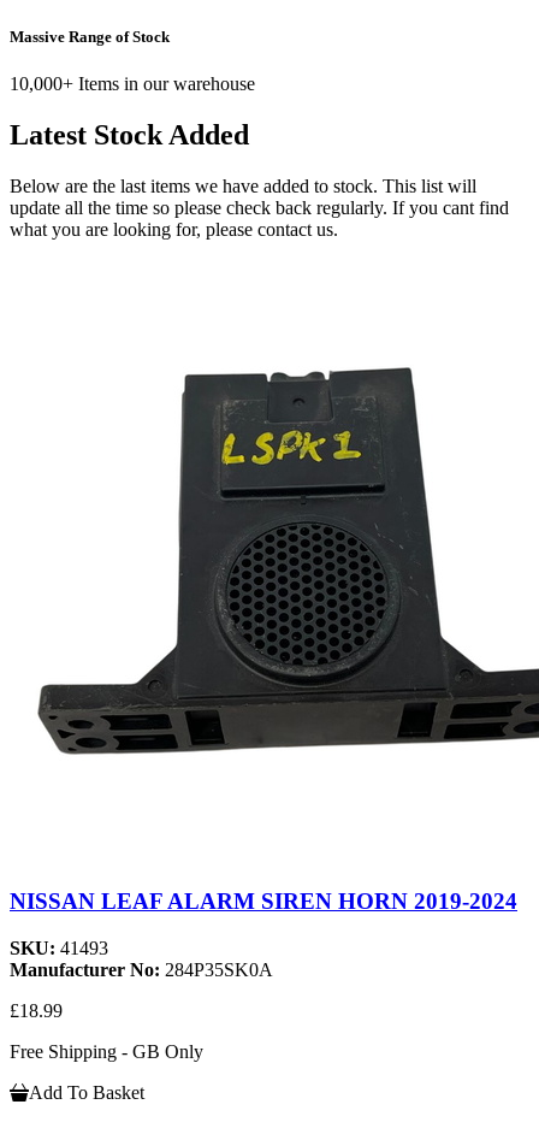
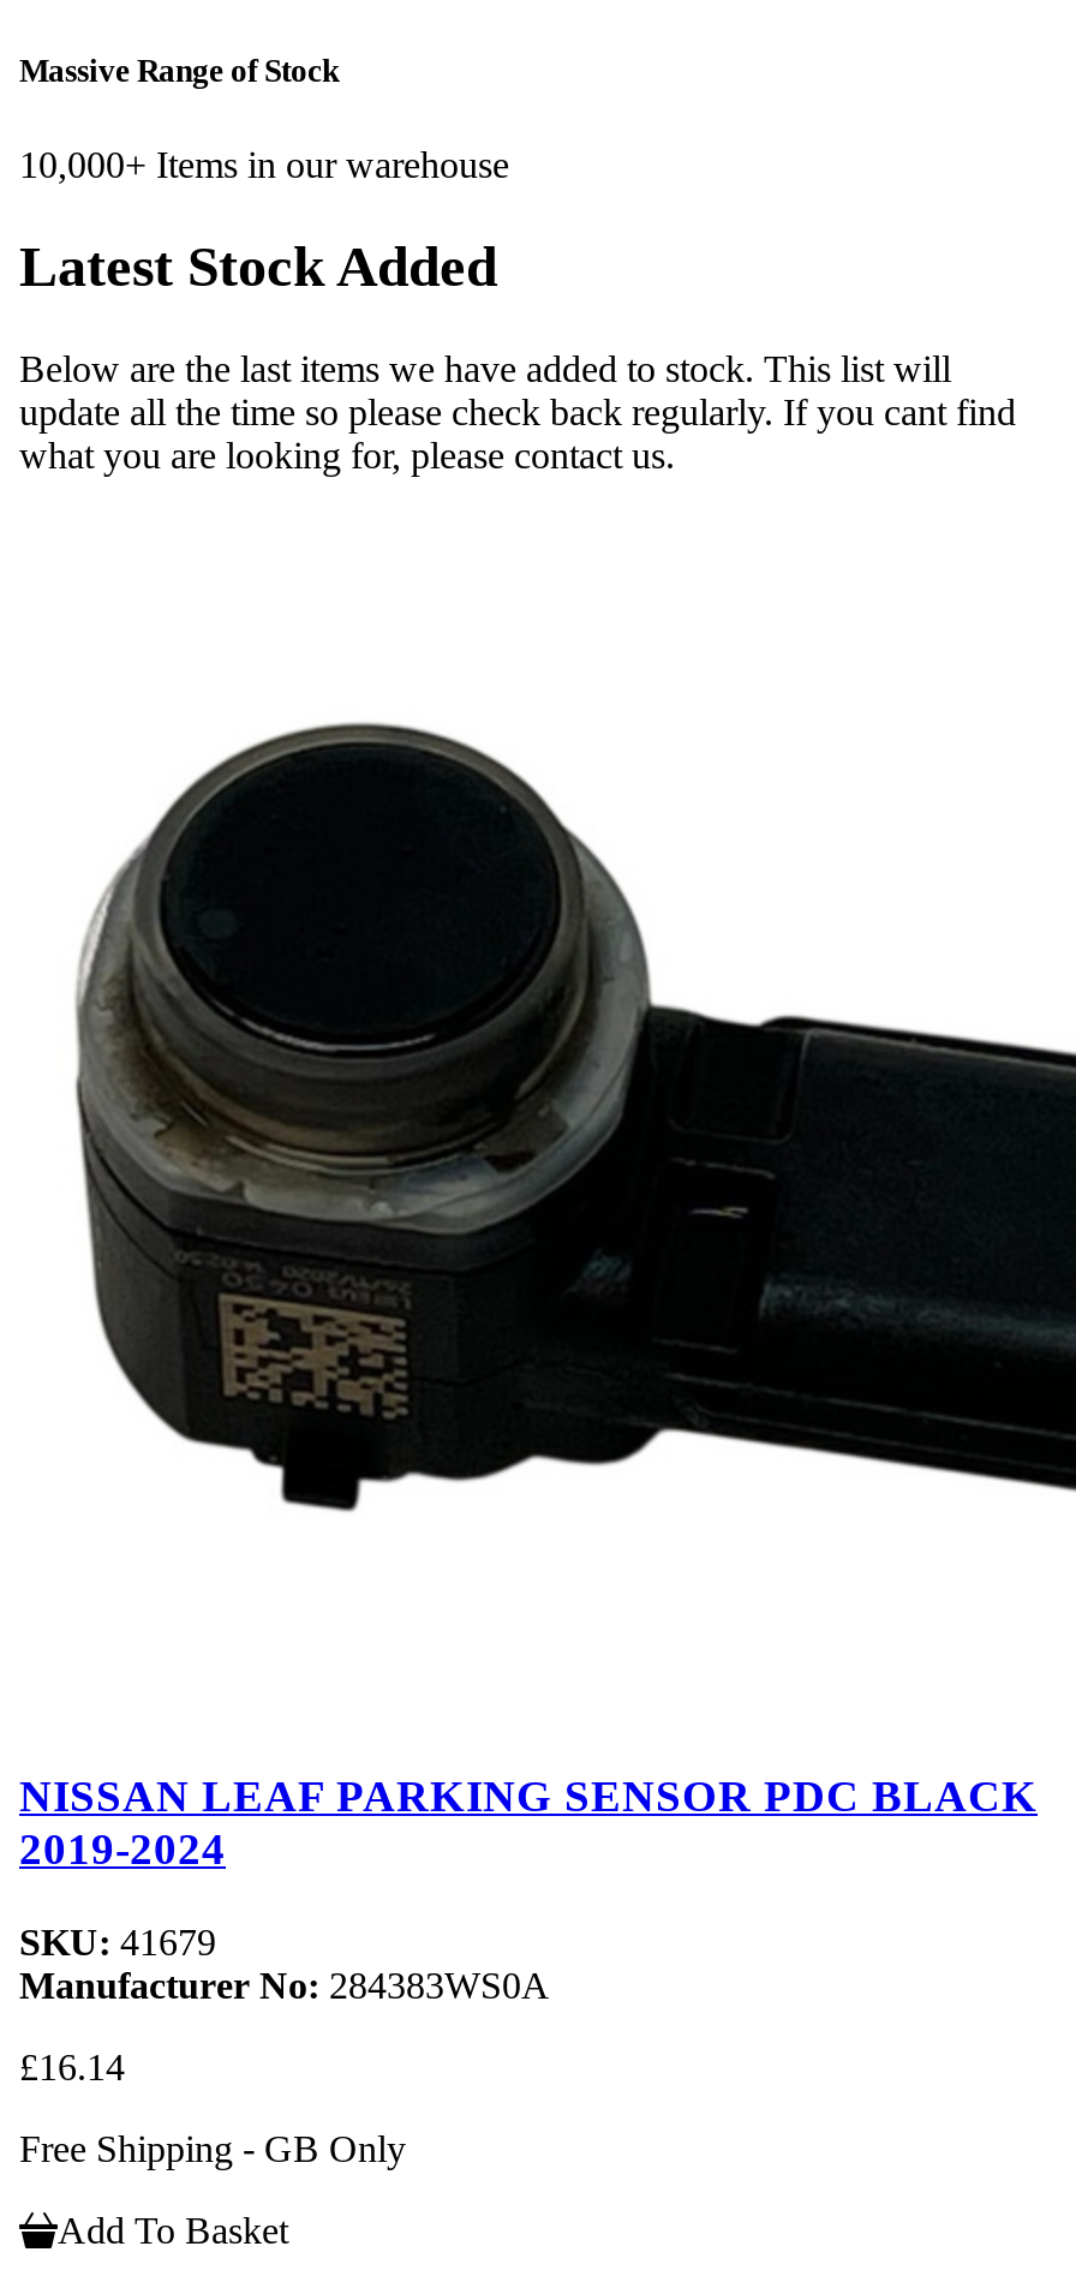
- [image]
+ [image]

- NISSAN LEAF ALARM SIREN HORN 2019-2024
+ NISSAN LEAF PARKING SENSOR PDC BLACK
+ 2019-2024

- SKU: 41493
- Manufacturer No: 284P35SK0A
+ SKU: 41679
+ Manufacturer No: 284383WS0A

- £18.99
+ £16.14
